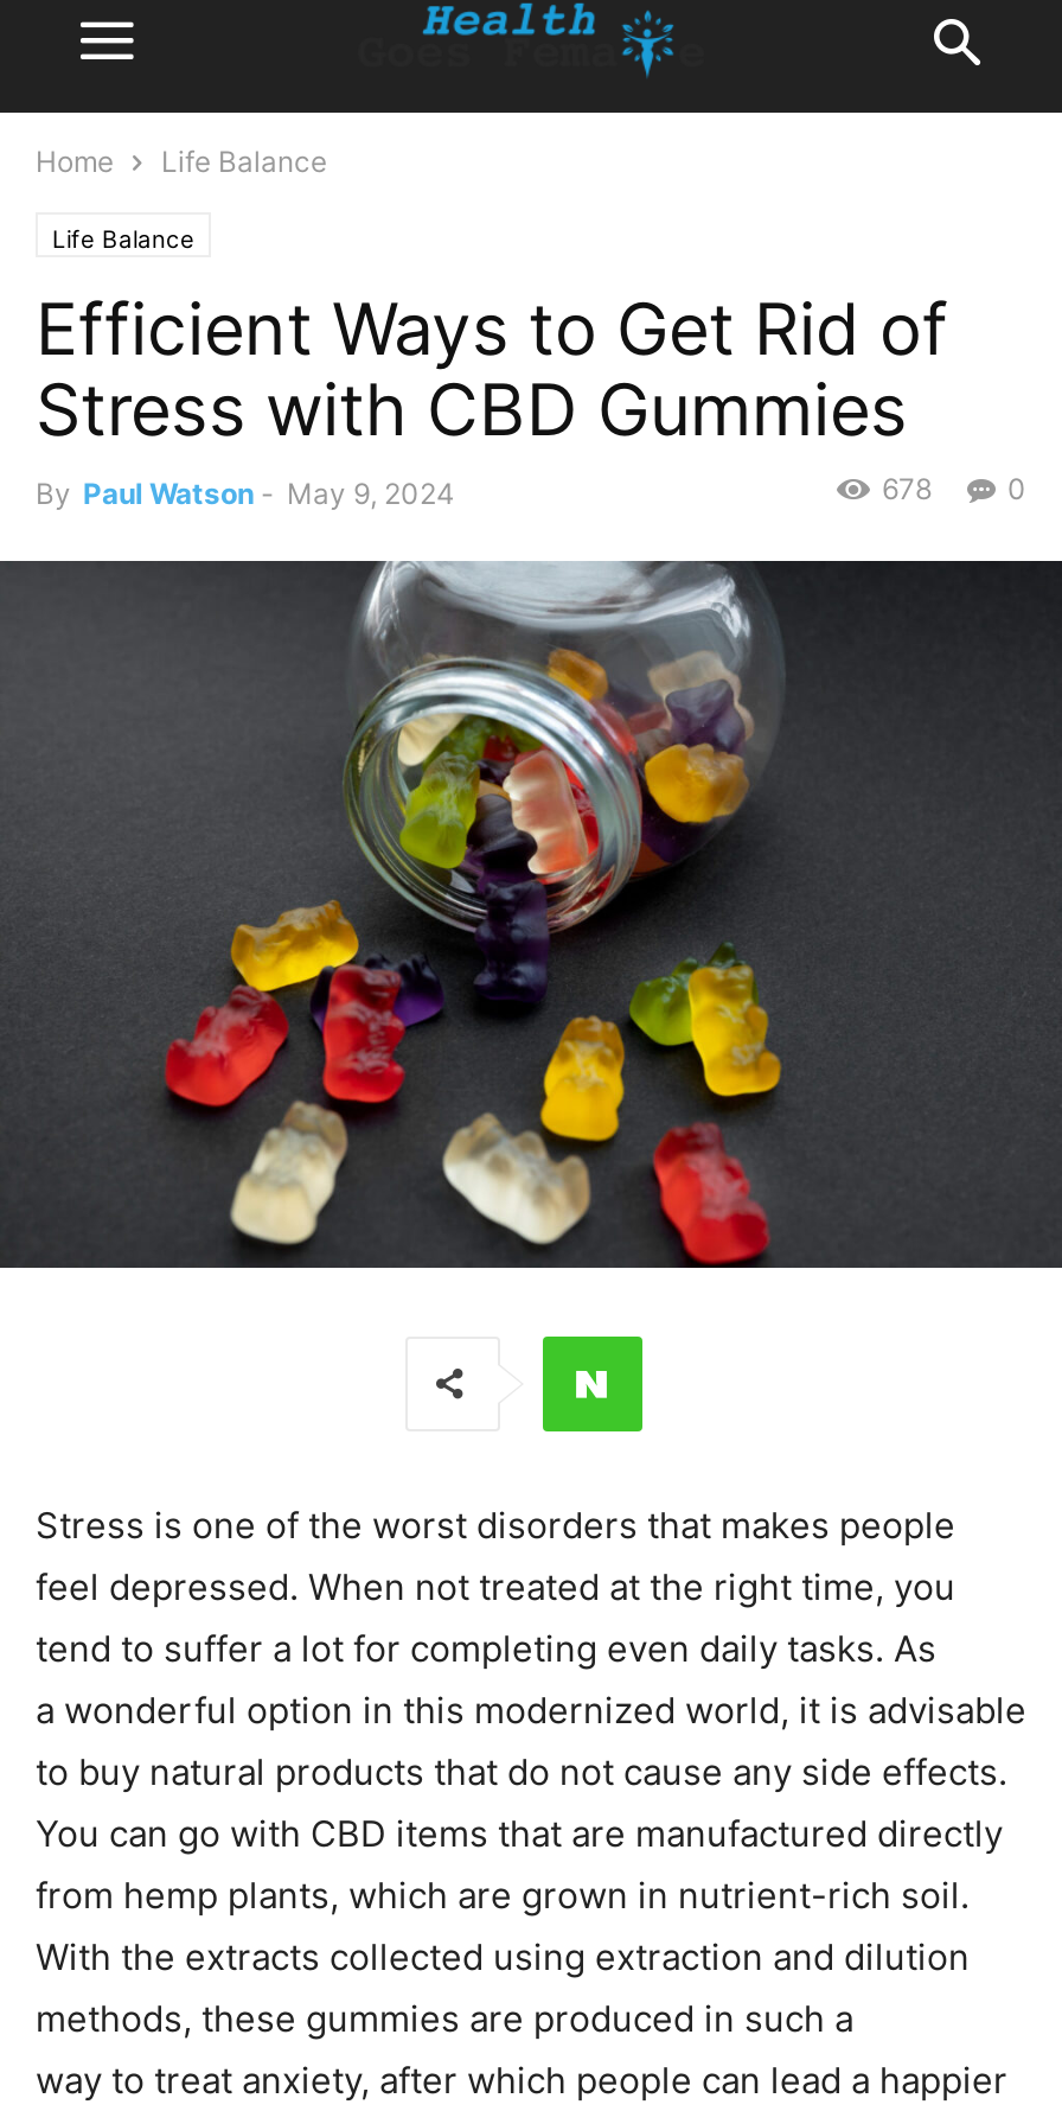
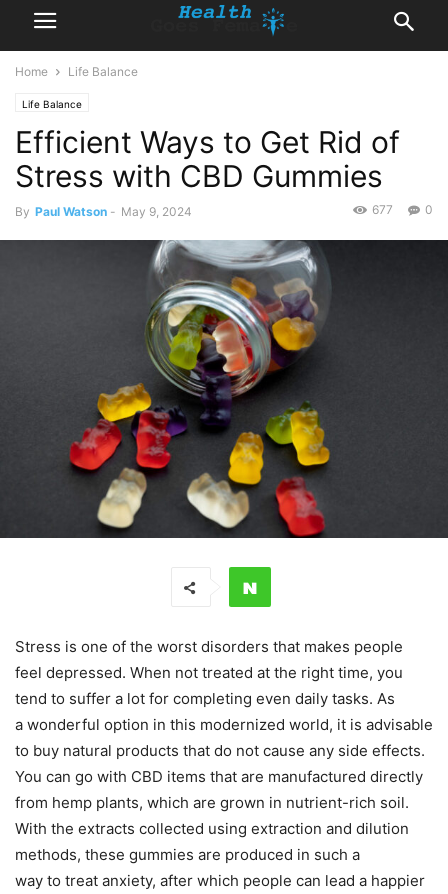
- 678
+ 677
